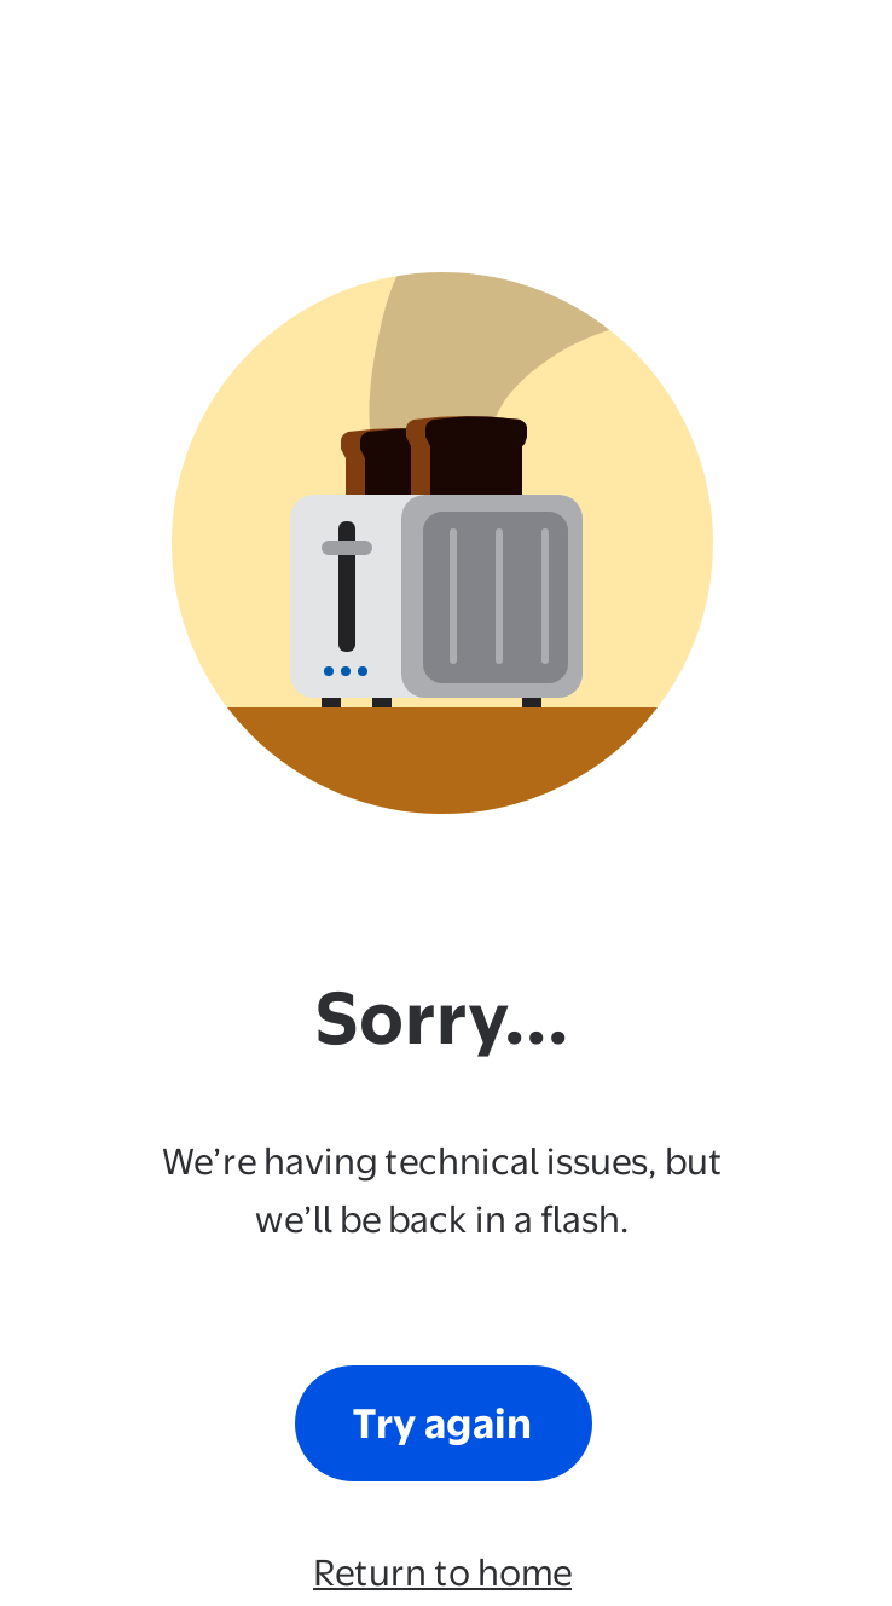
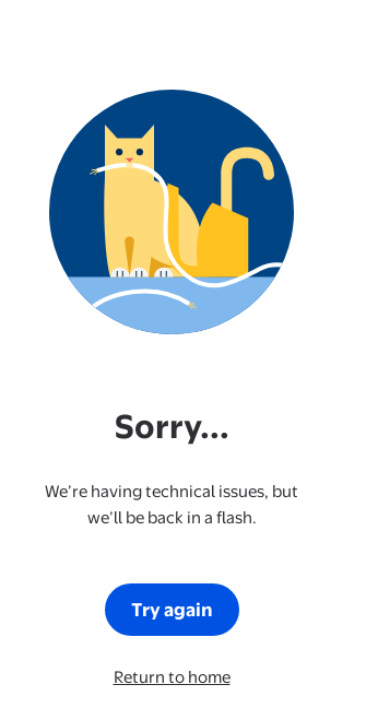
- [image]
+ [image]
